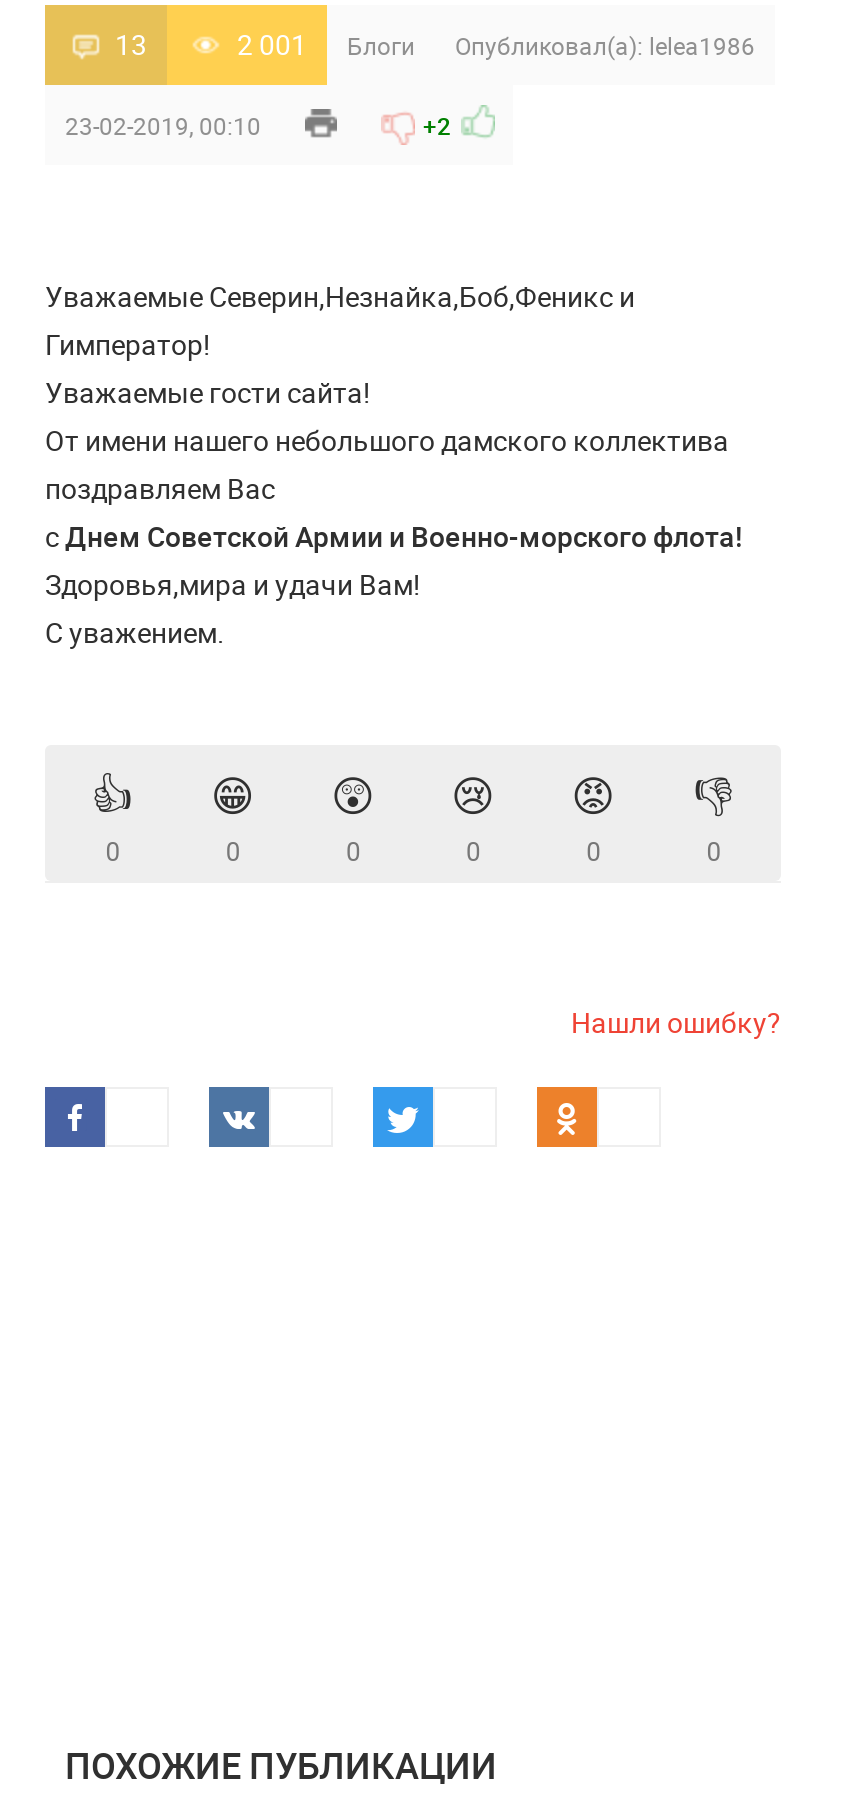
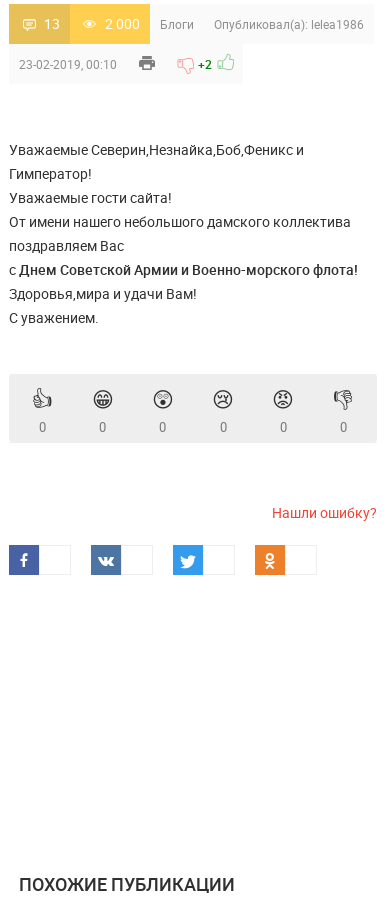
- 2 001
+ 2 000
